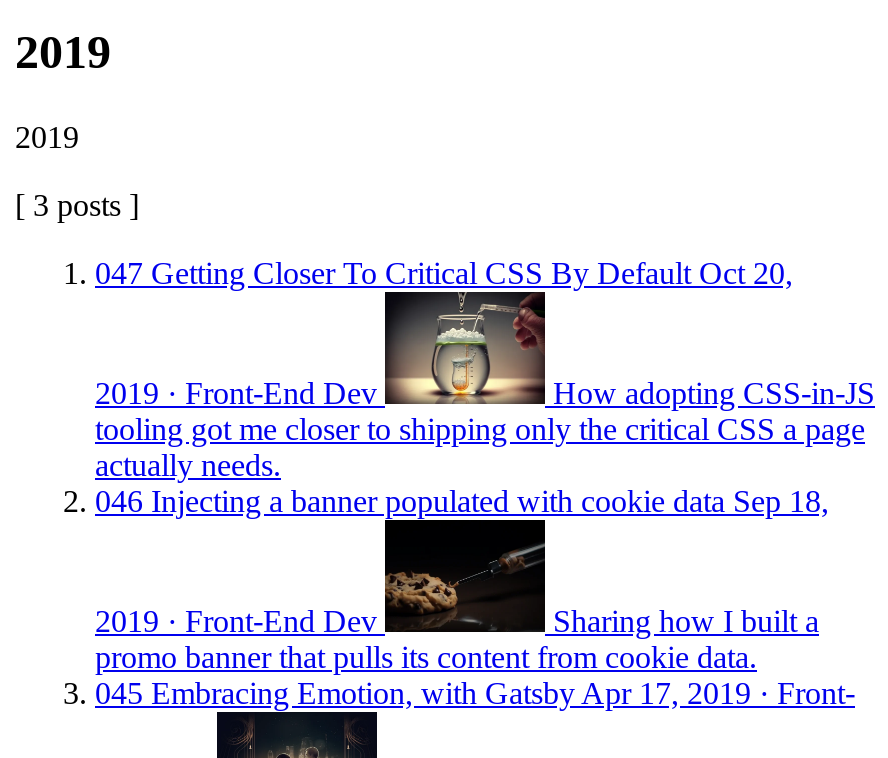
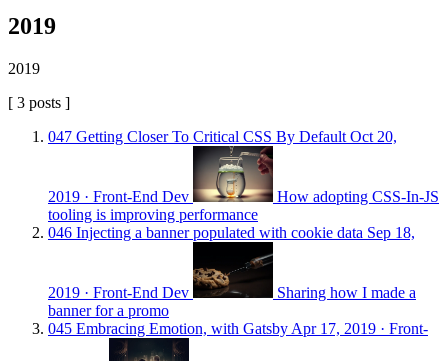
- How adopting CSS-in-JS
- tooling got me closer to shipping only the critical CSS a page
- actually needs.
+ How adopting CSS-In-JS
+ tooling is improving performance

- Sharing how I built a
- promo banner that pulls its content from cookie data.
+ Sharing how I made a
+ banner for a promo
